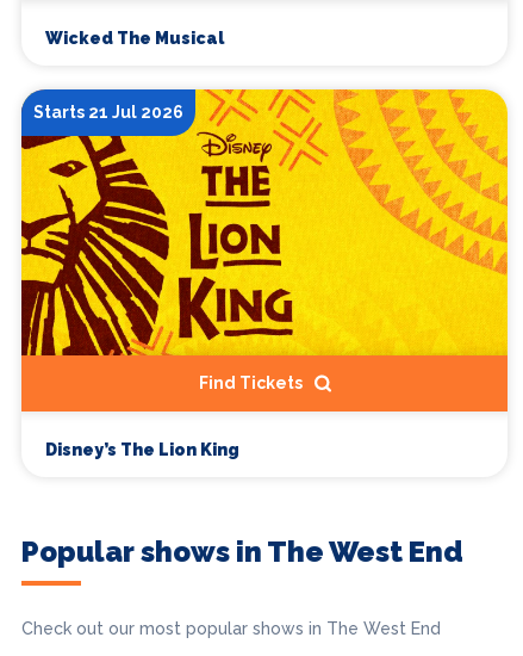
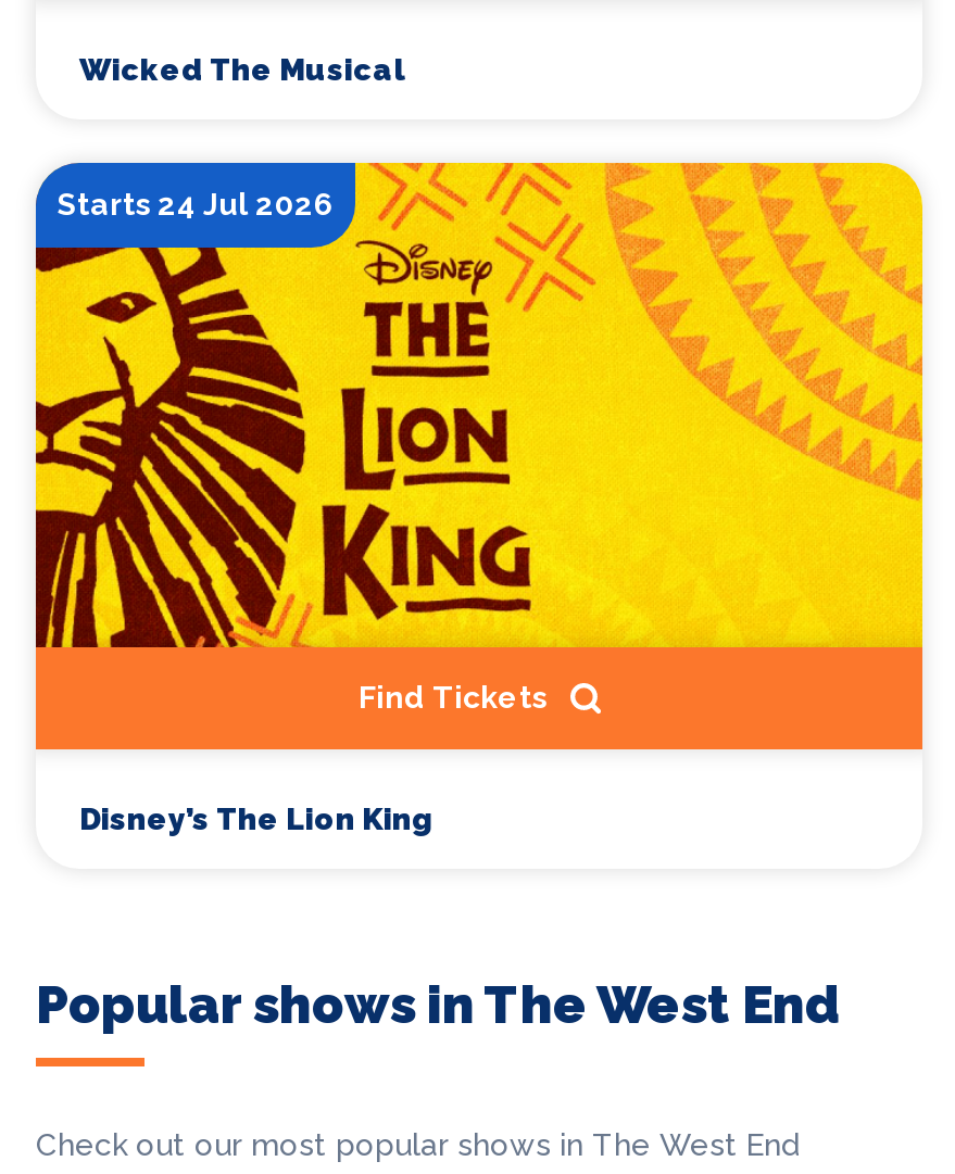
- Starts 21 Jul 2026
+ Starts 24 Jul 2026
